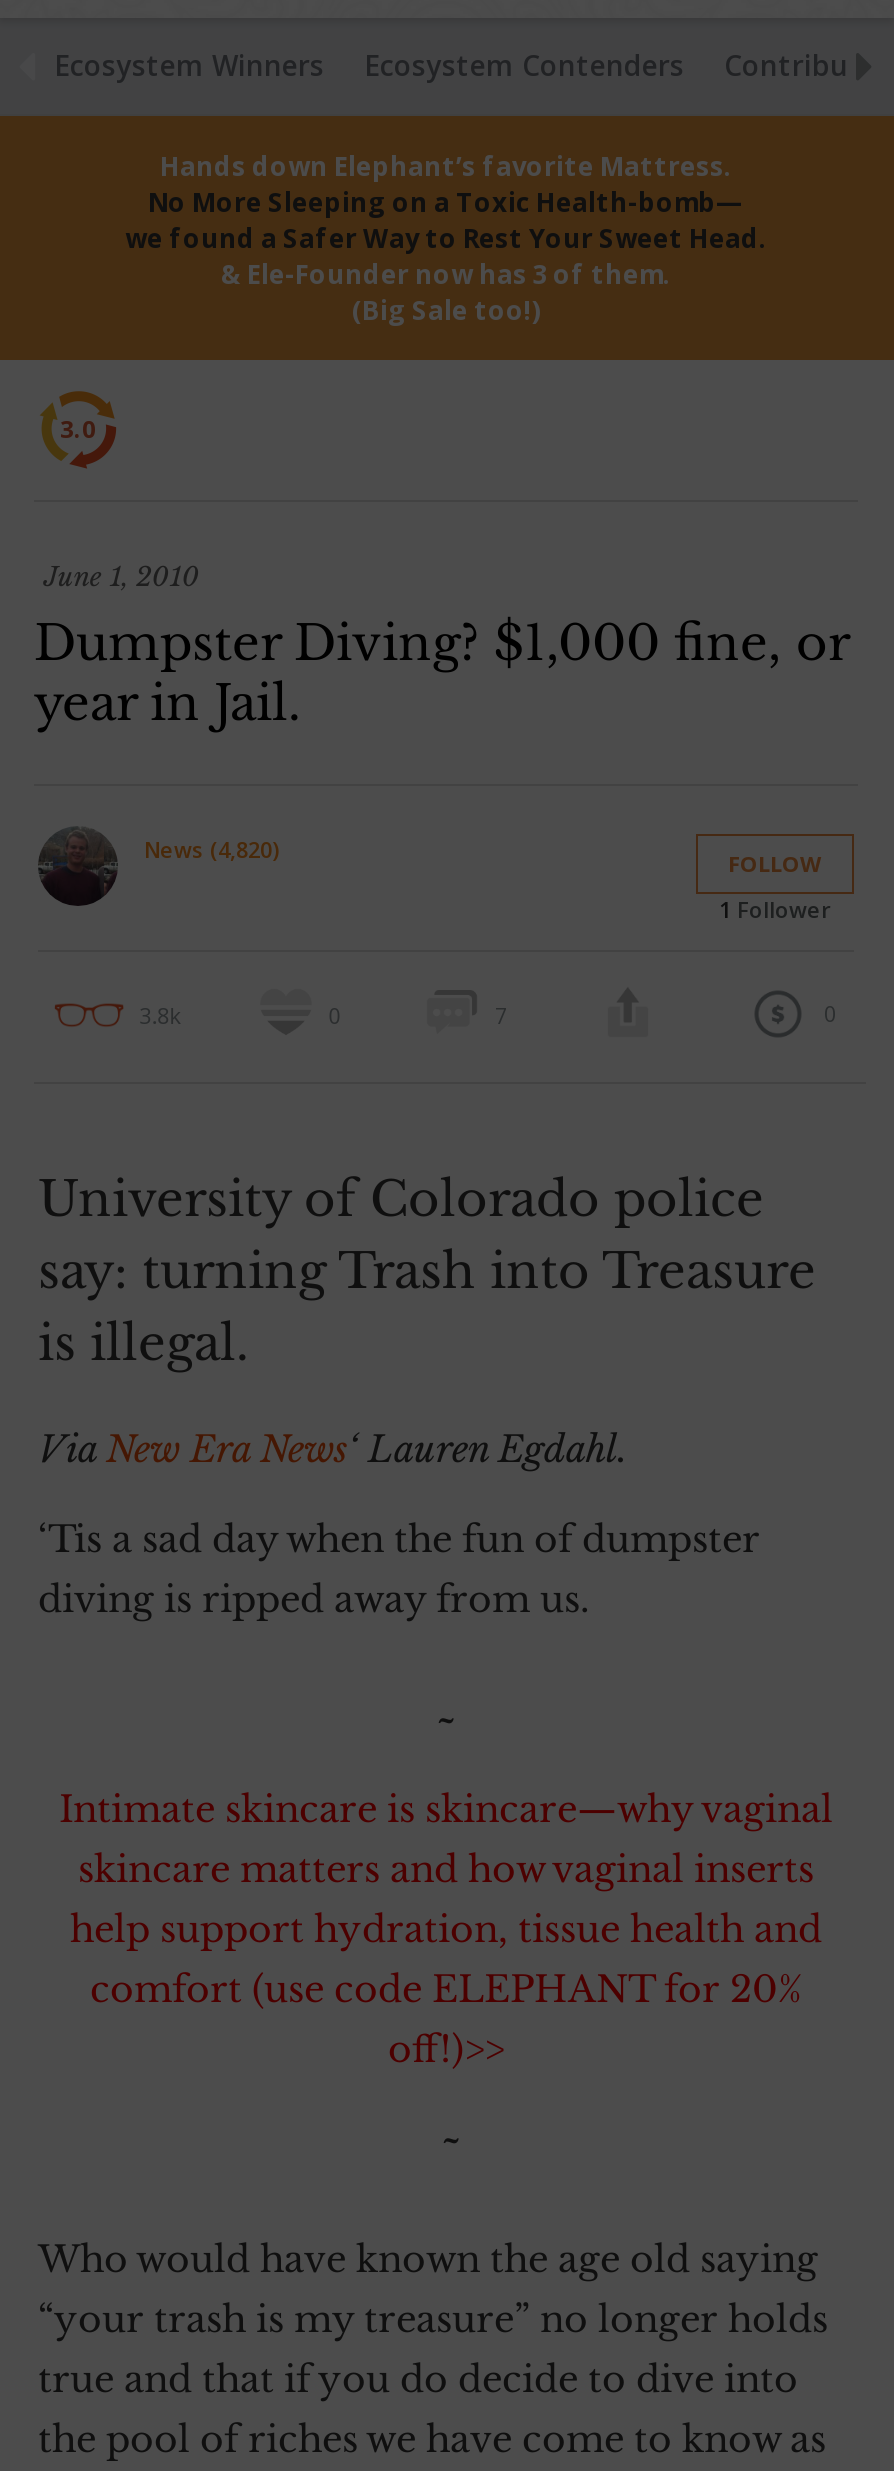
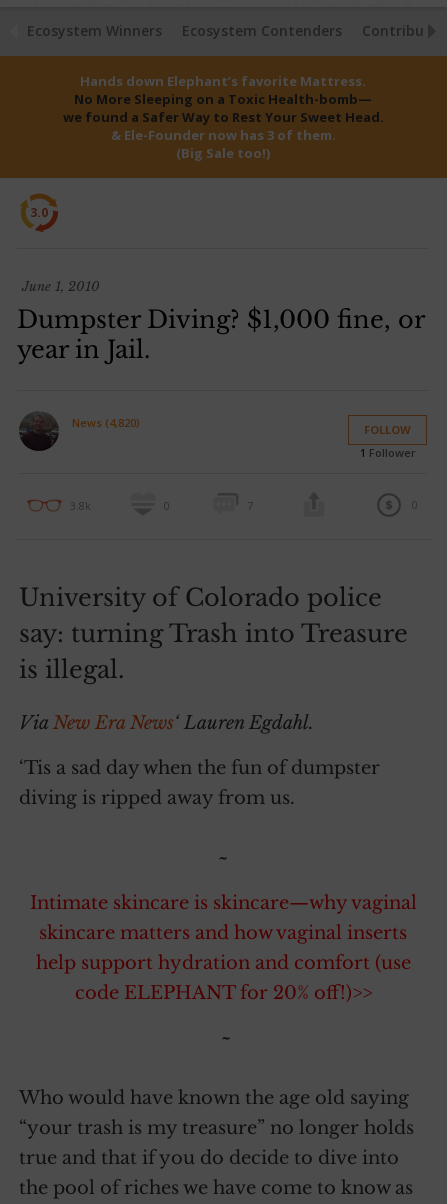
- help support hydration, tissue health and
- comfort (use code ELEPHANT for 20%
- off!)>>
+ help support hydration and comfort (use
+ code ELEPHANT for 20% off!)>>
